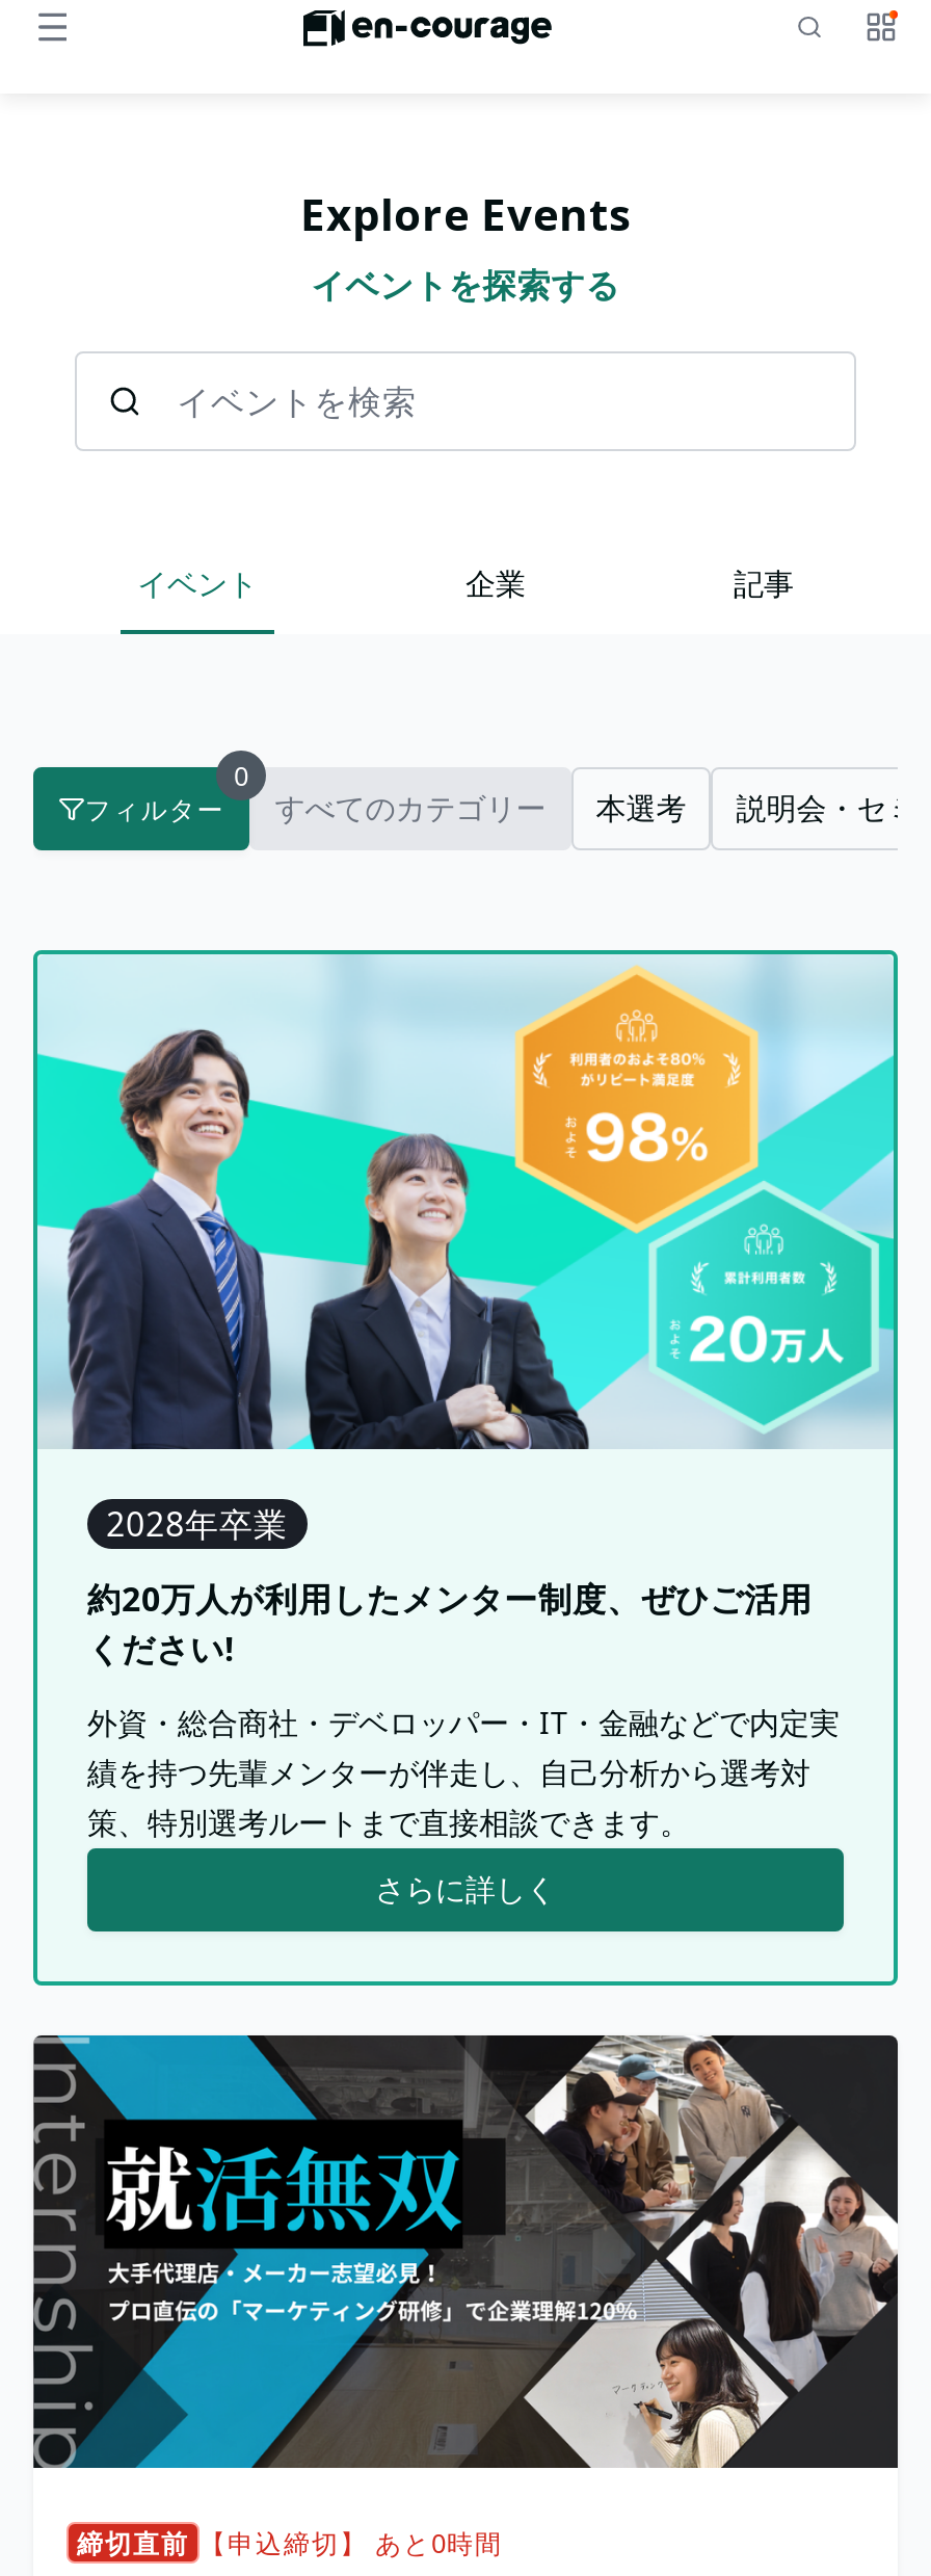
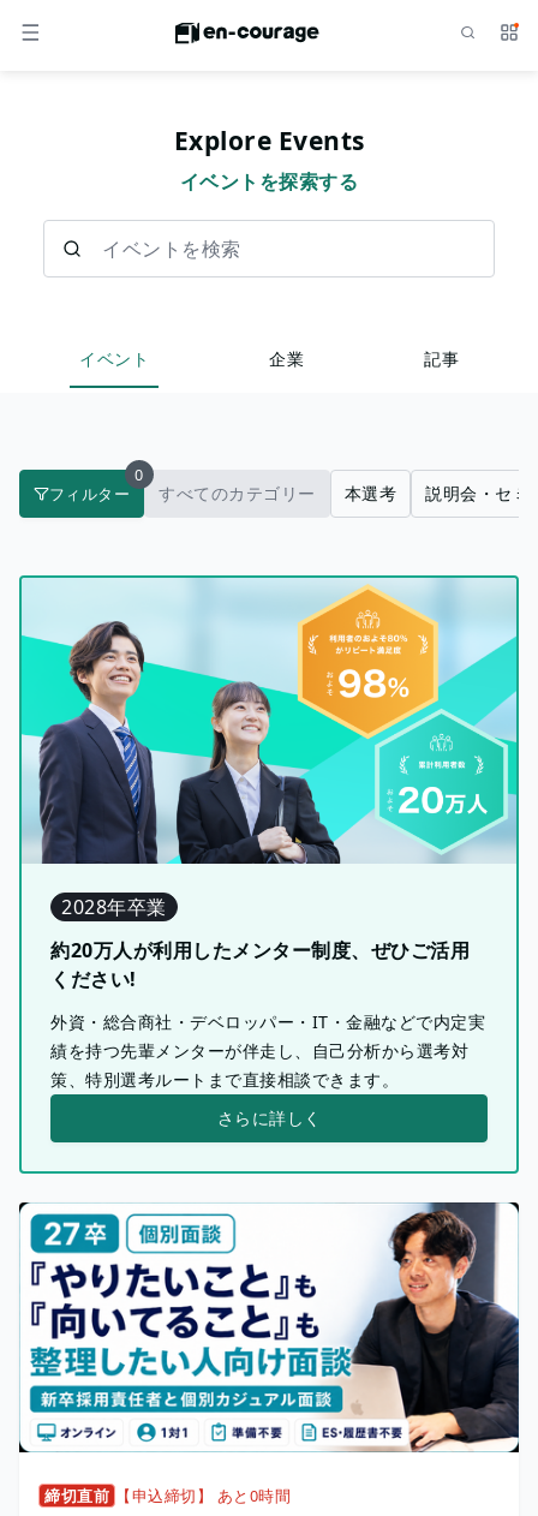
- [image]
+ [image]
